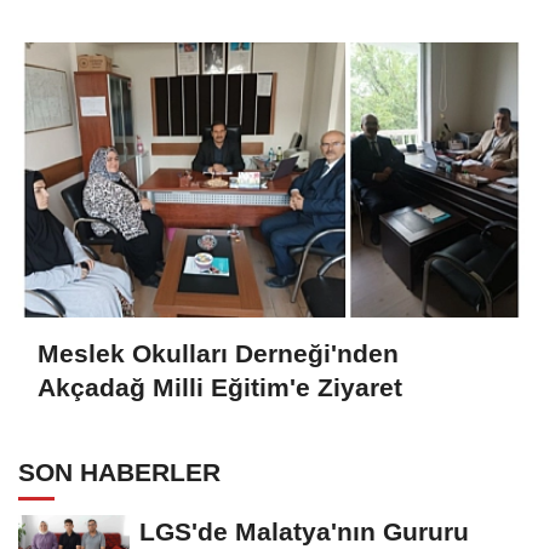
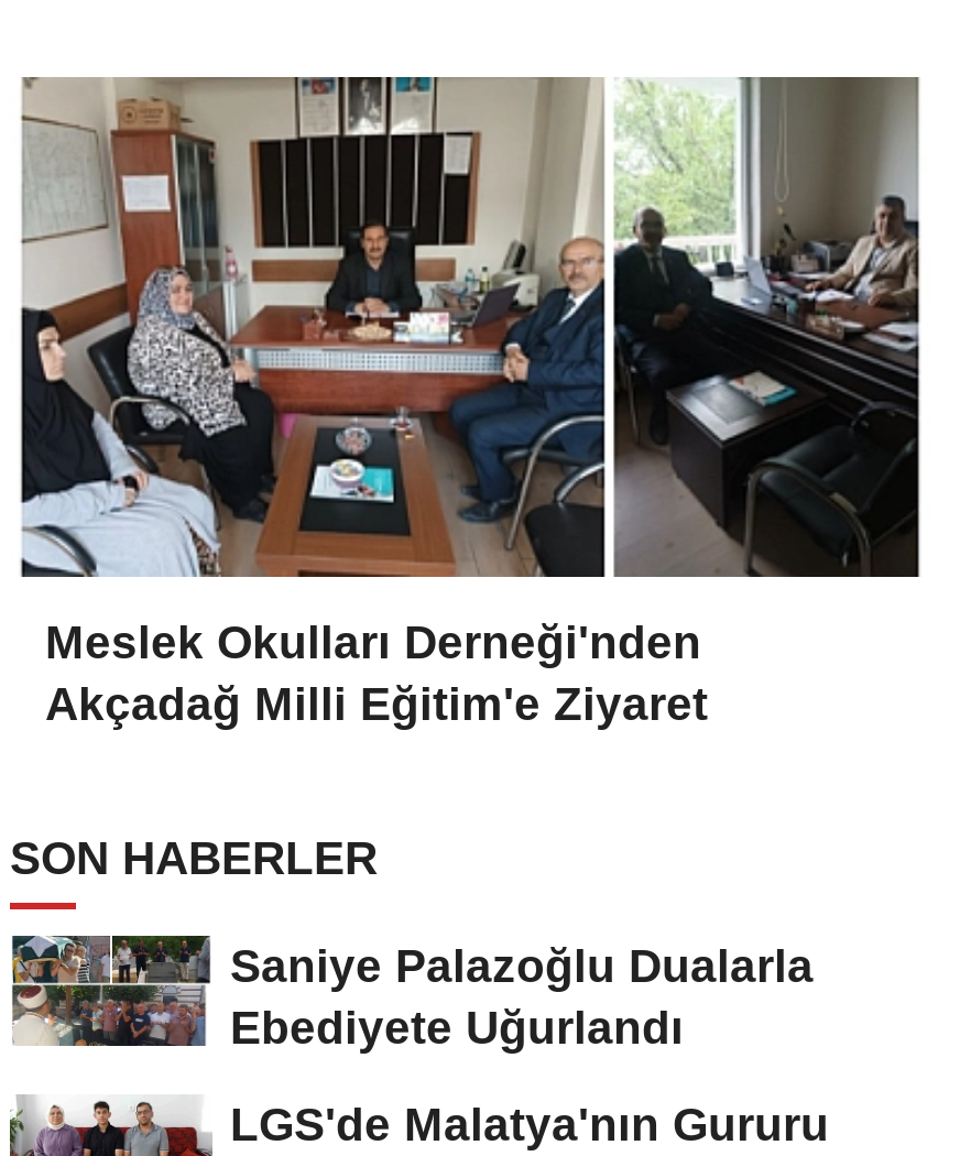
+ [image]
+ Saniye Palazoğlu Dualarla
+ Ebediyete Uğurlandı
